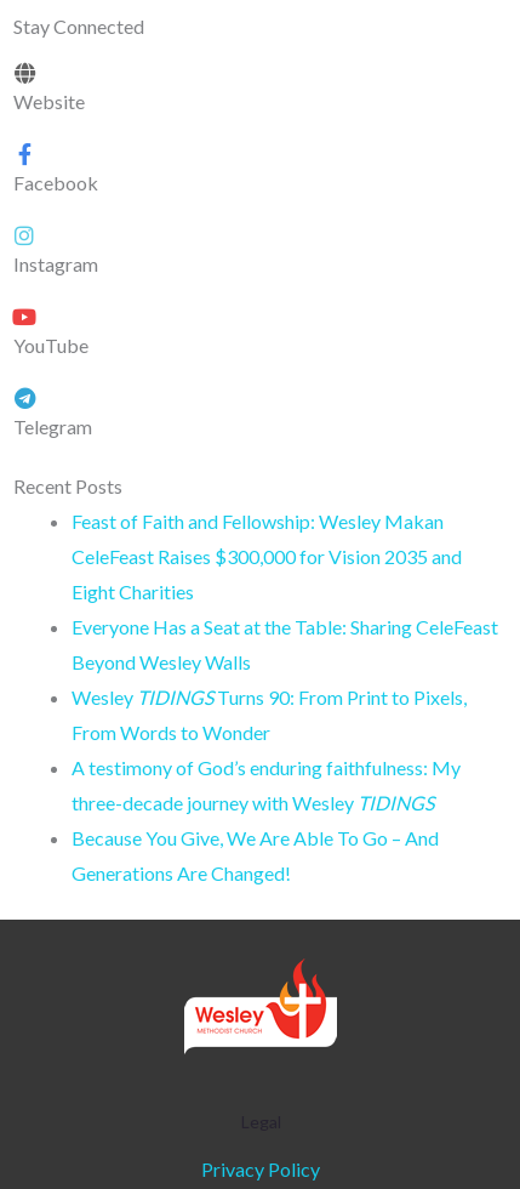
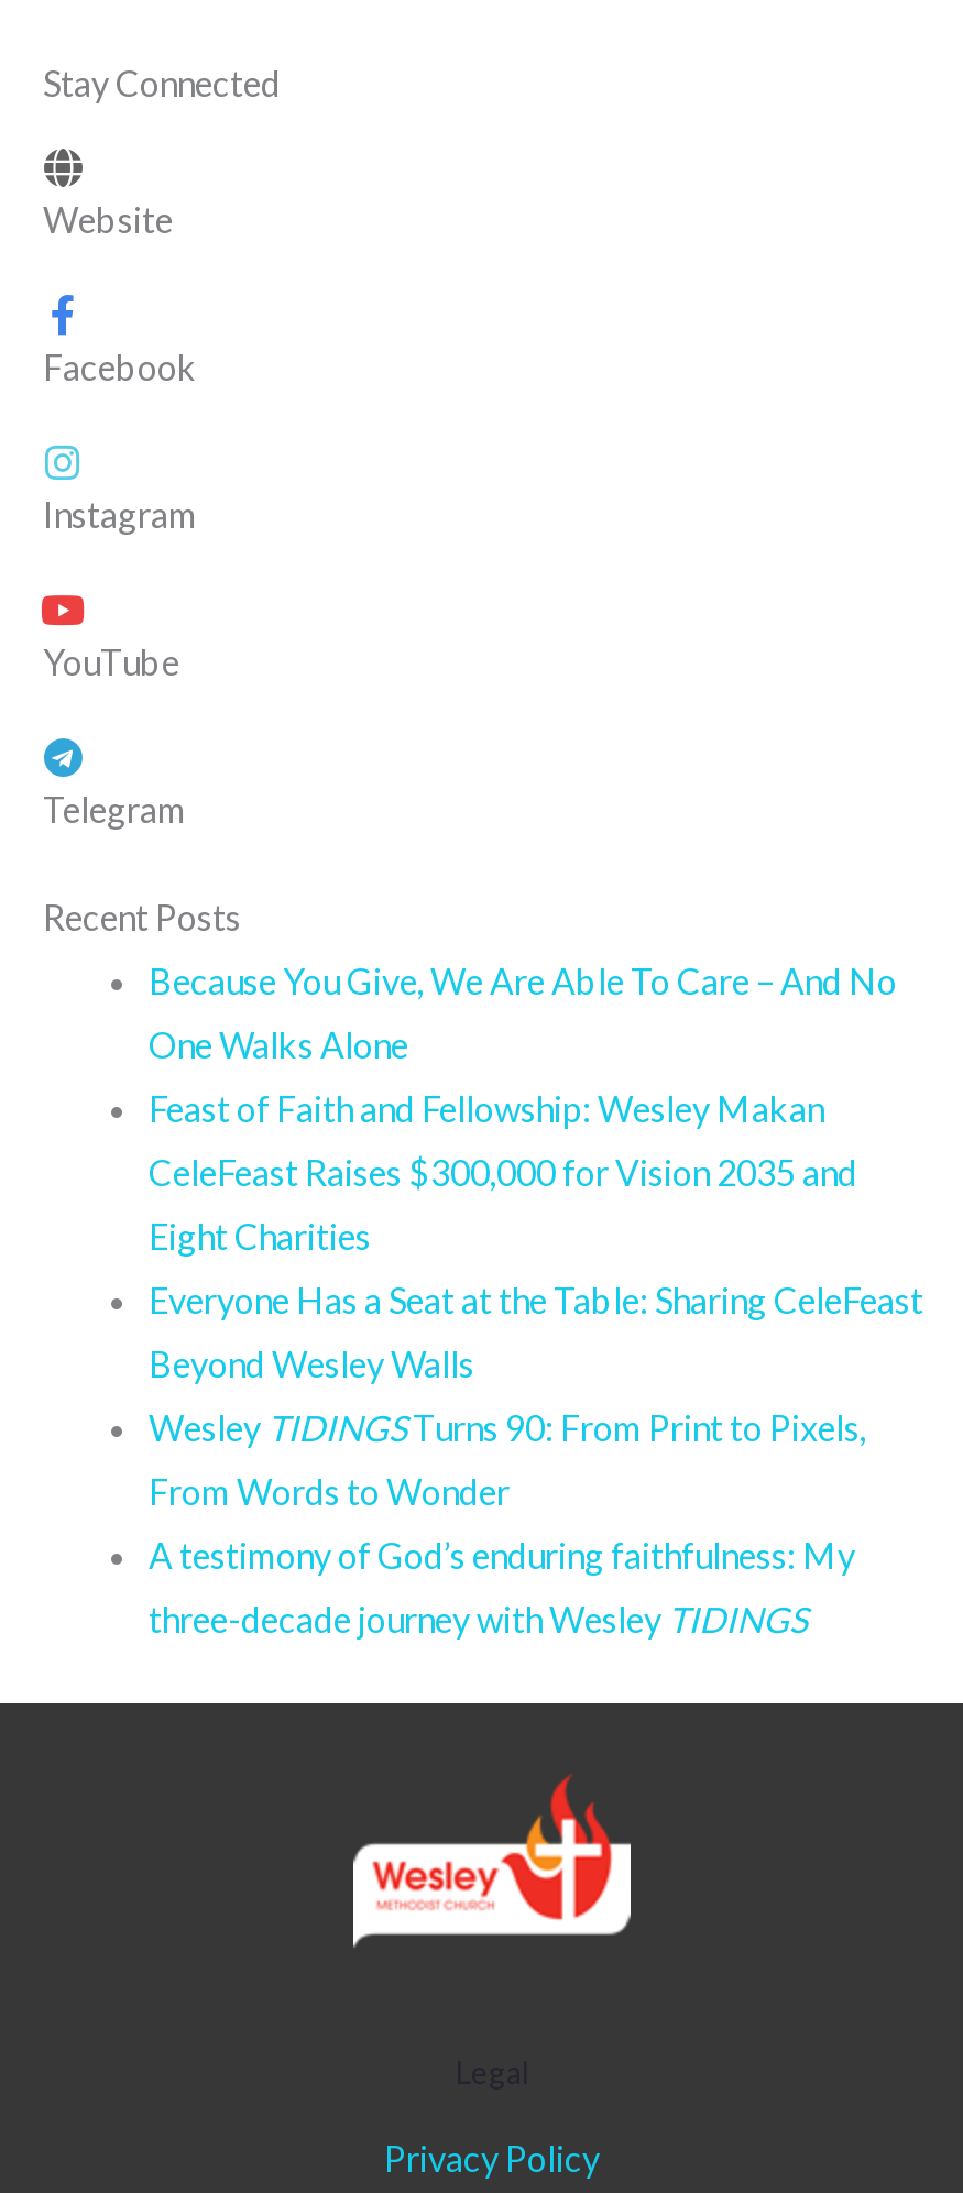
+ Because You Give, We Are Able To Care – And No
+ One Walks Alone

moved down: Feast of Faith and Fellowship: Wesley Makan | CeleFeast Raises $300,000 for Vision 2035 and | Eight Charities | ... | A testimony of God’s enduring faithfulness: My | three-decade journey with Wesley TIDINGS

- Because You Give, We Are Able To Go – And
- Generations Are Changed!
